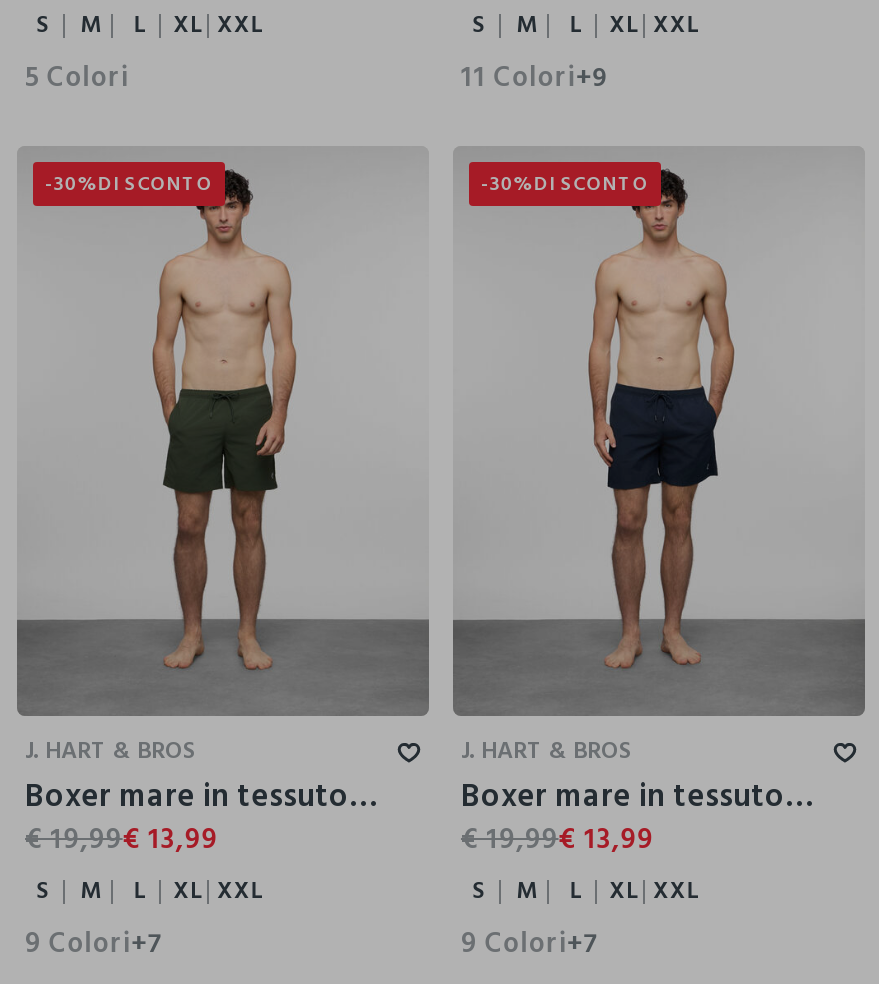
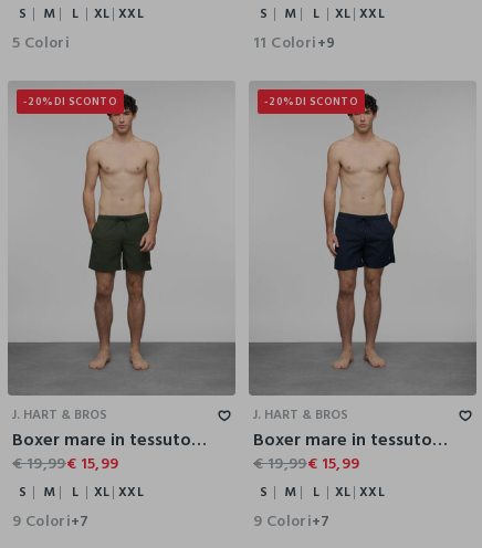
- -30%DI SCONTO
+ -20%DI SCONTO

- -30%DI SCONTO
+ -20%DI SCONTO

- € 19,99€ 13,99
+ € 19,99€ 15,99

- € 19,99€ 13,99
+ € 19,99€ 15,99
